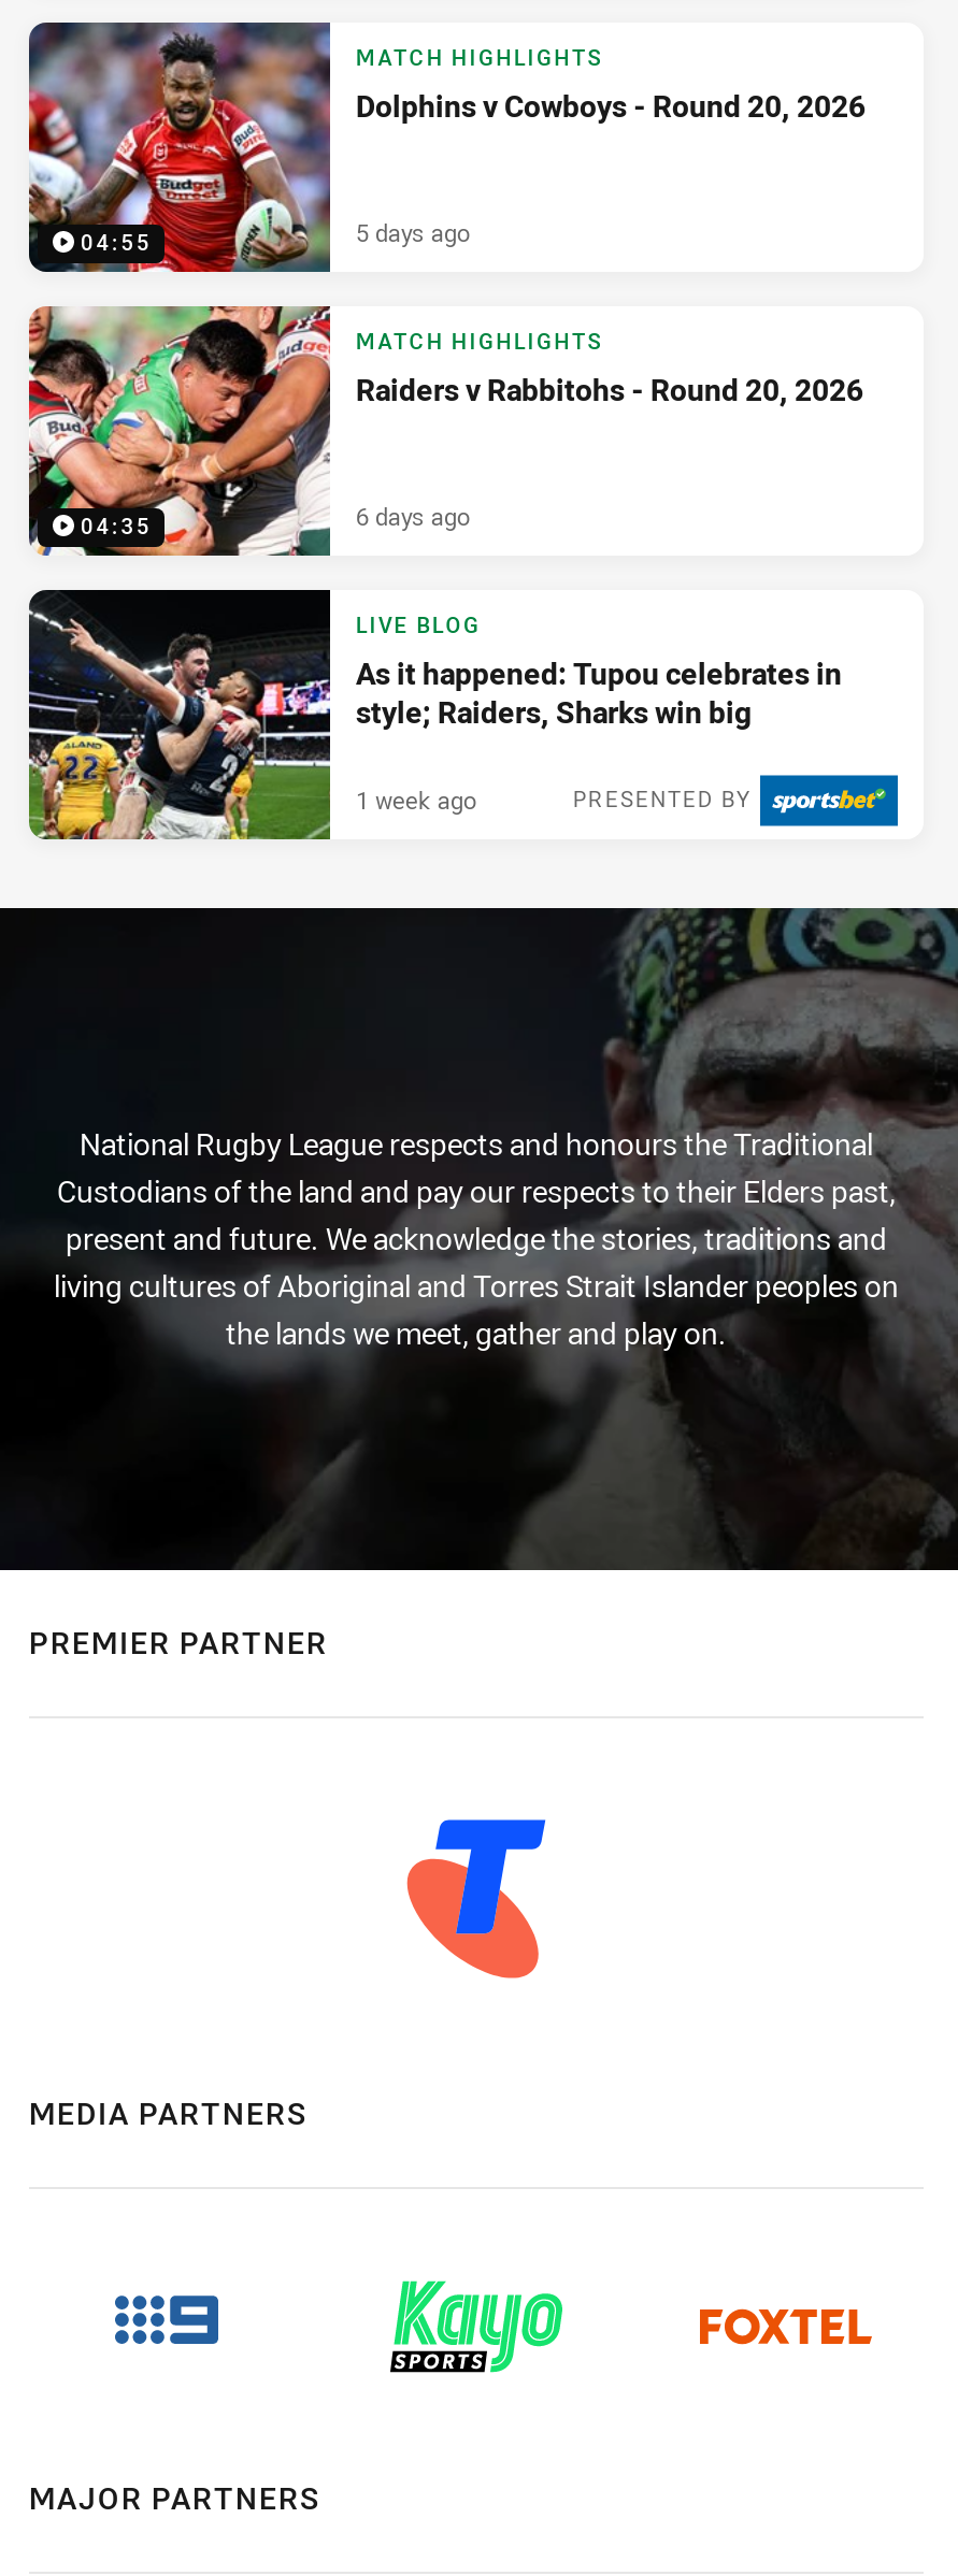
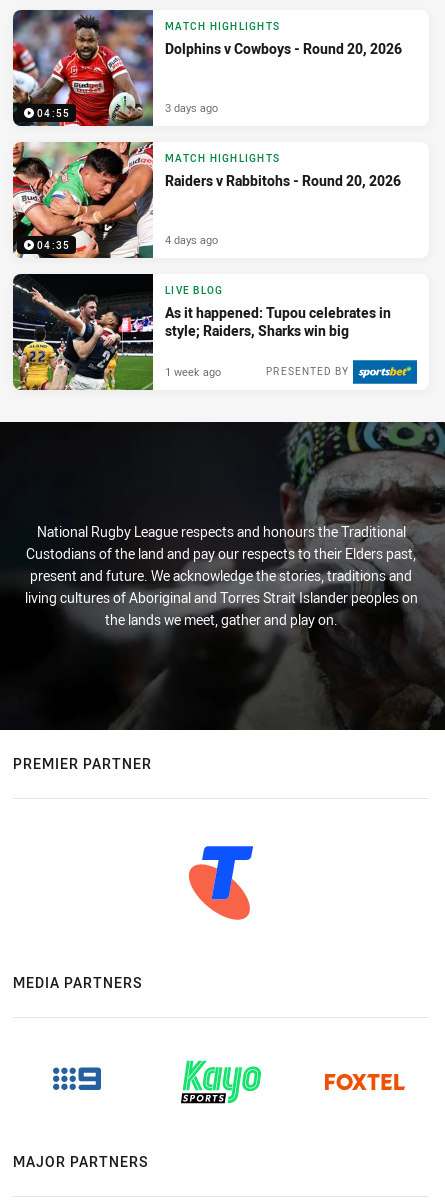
- 5 days ago
+ 3 days ago

- 6 days ago
+ 4 days ago
